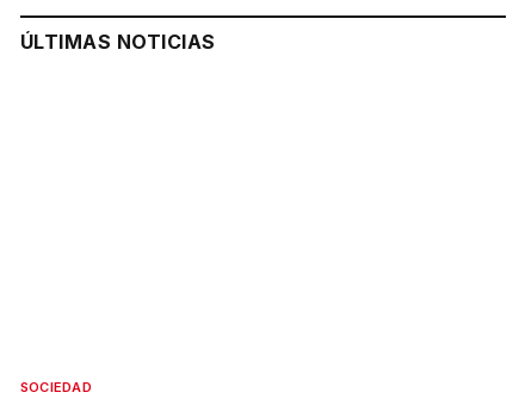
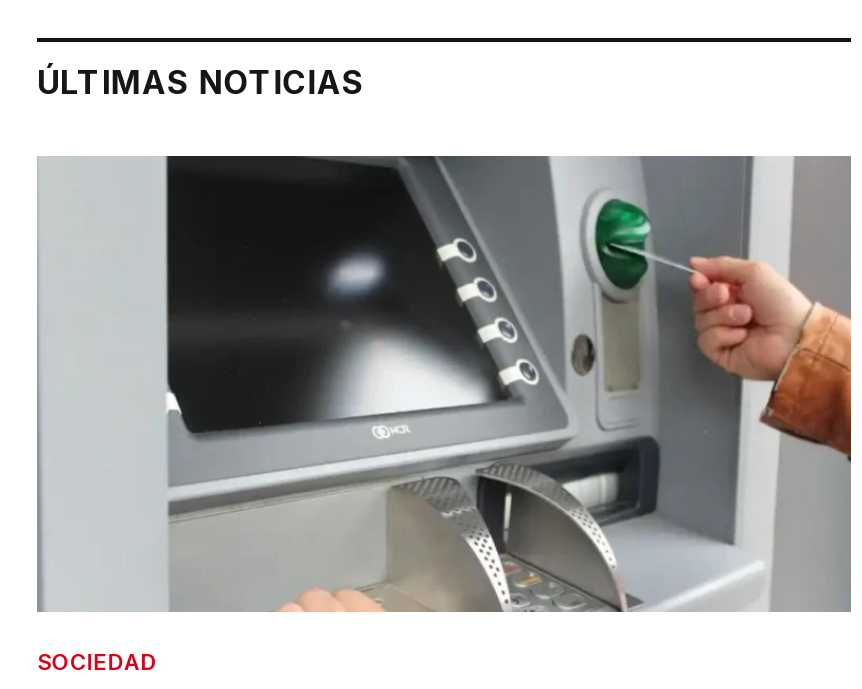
+ [image]
